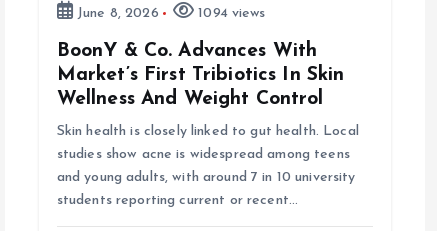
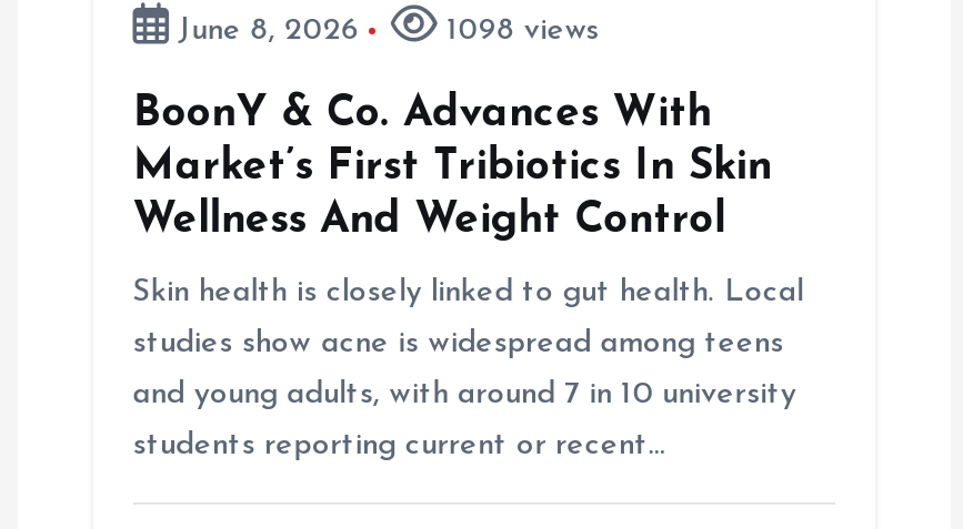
- 1094 views
+ 1098 views
